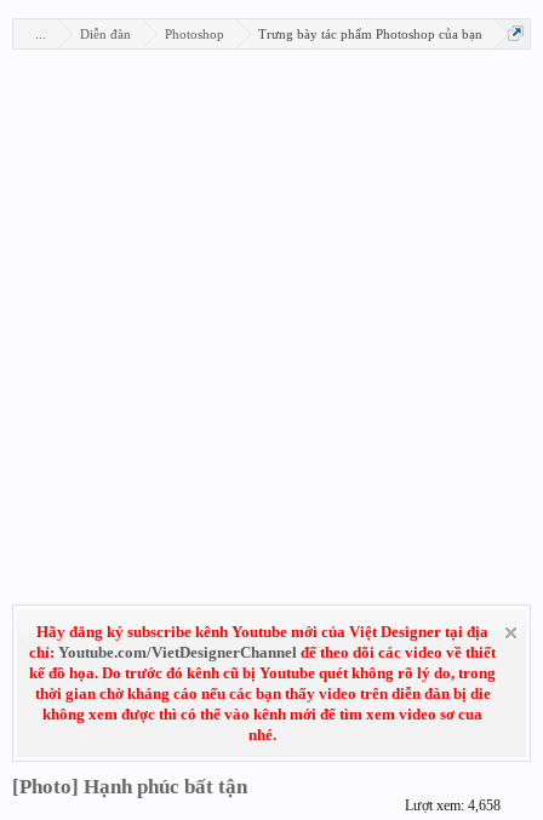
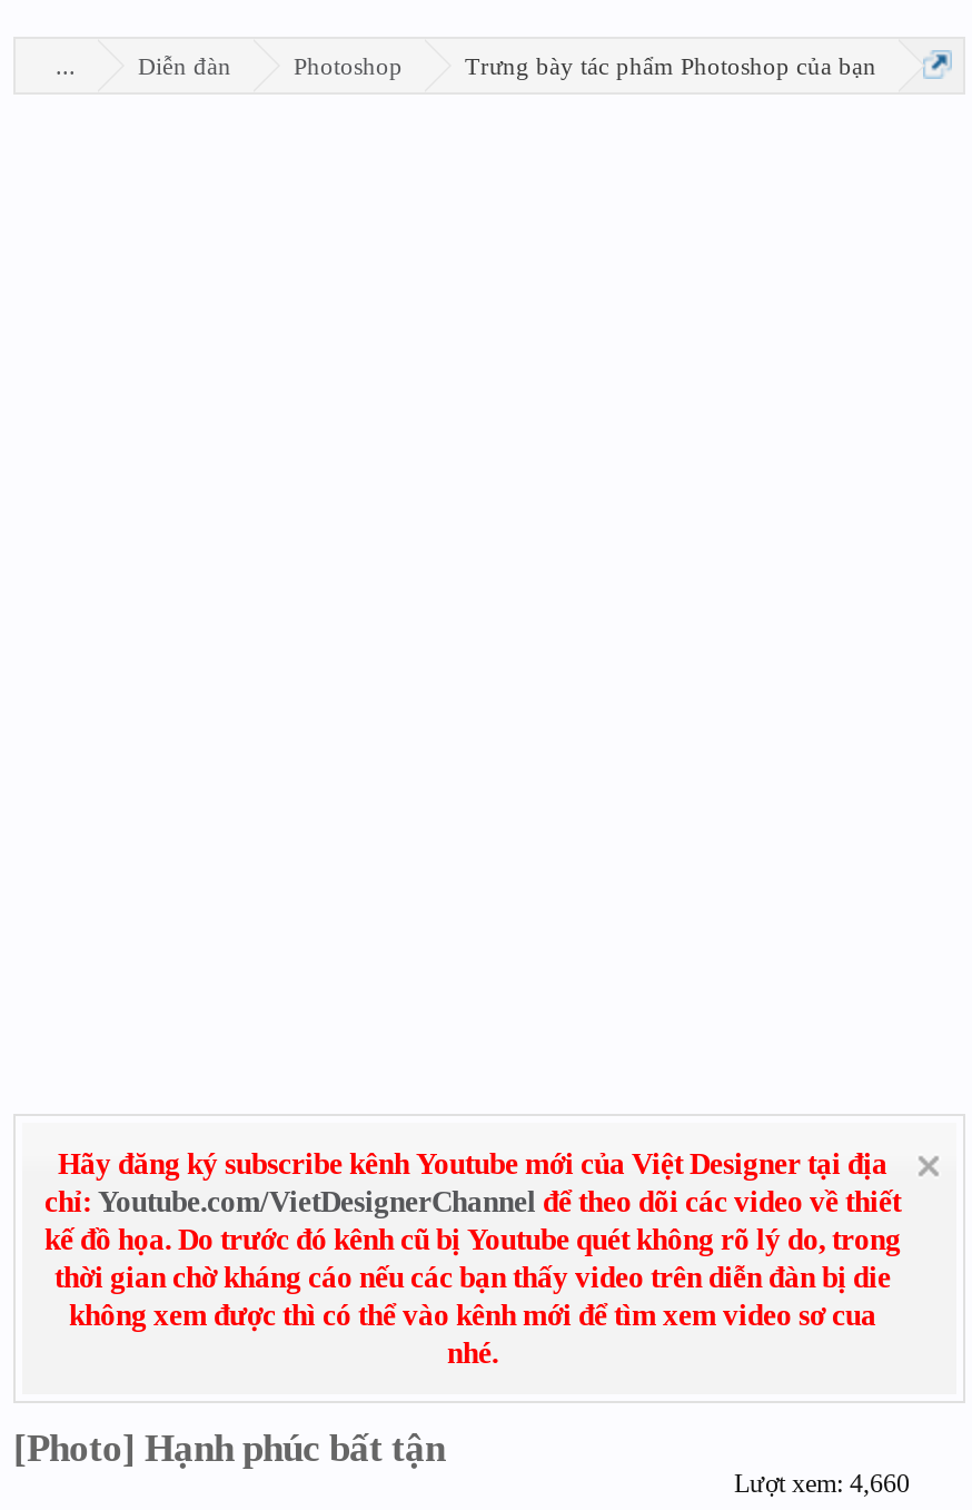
- Lượt xem: 4,658
+ Lượt xem: 4,660
